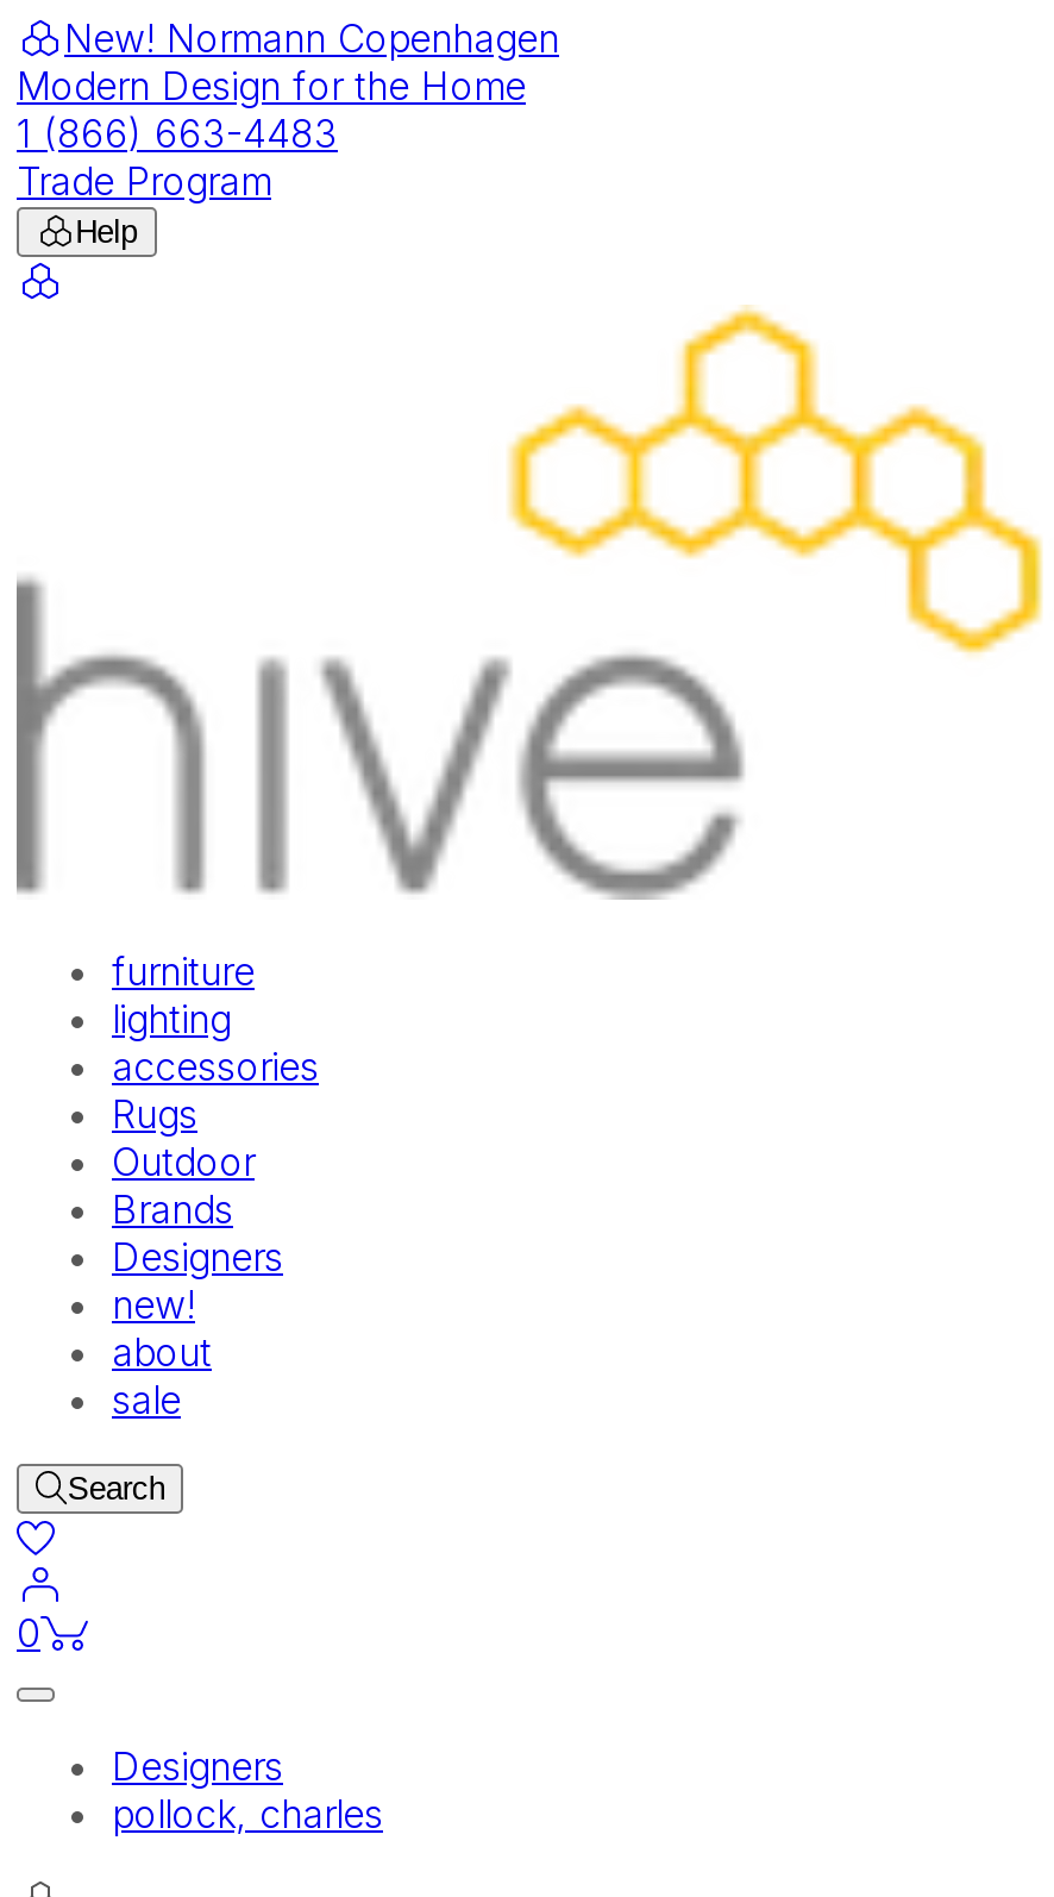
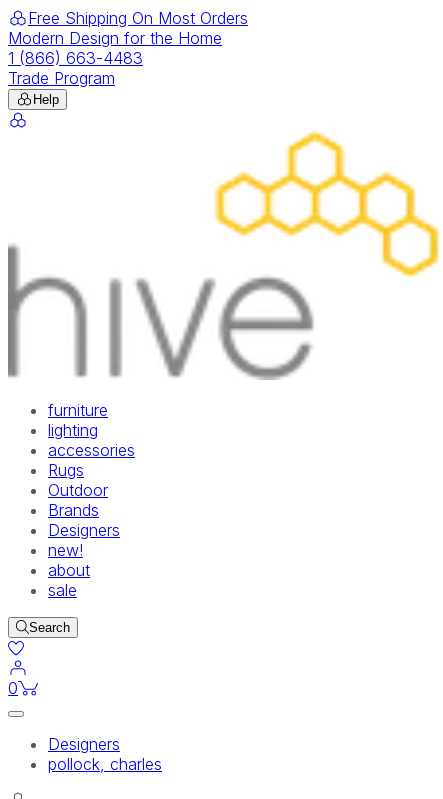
- New! Normann Copenhagen
+ Free Shipping On Most Orders
